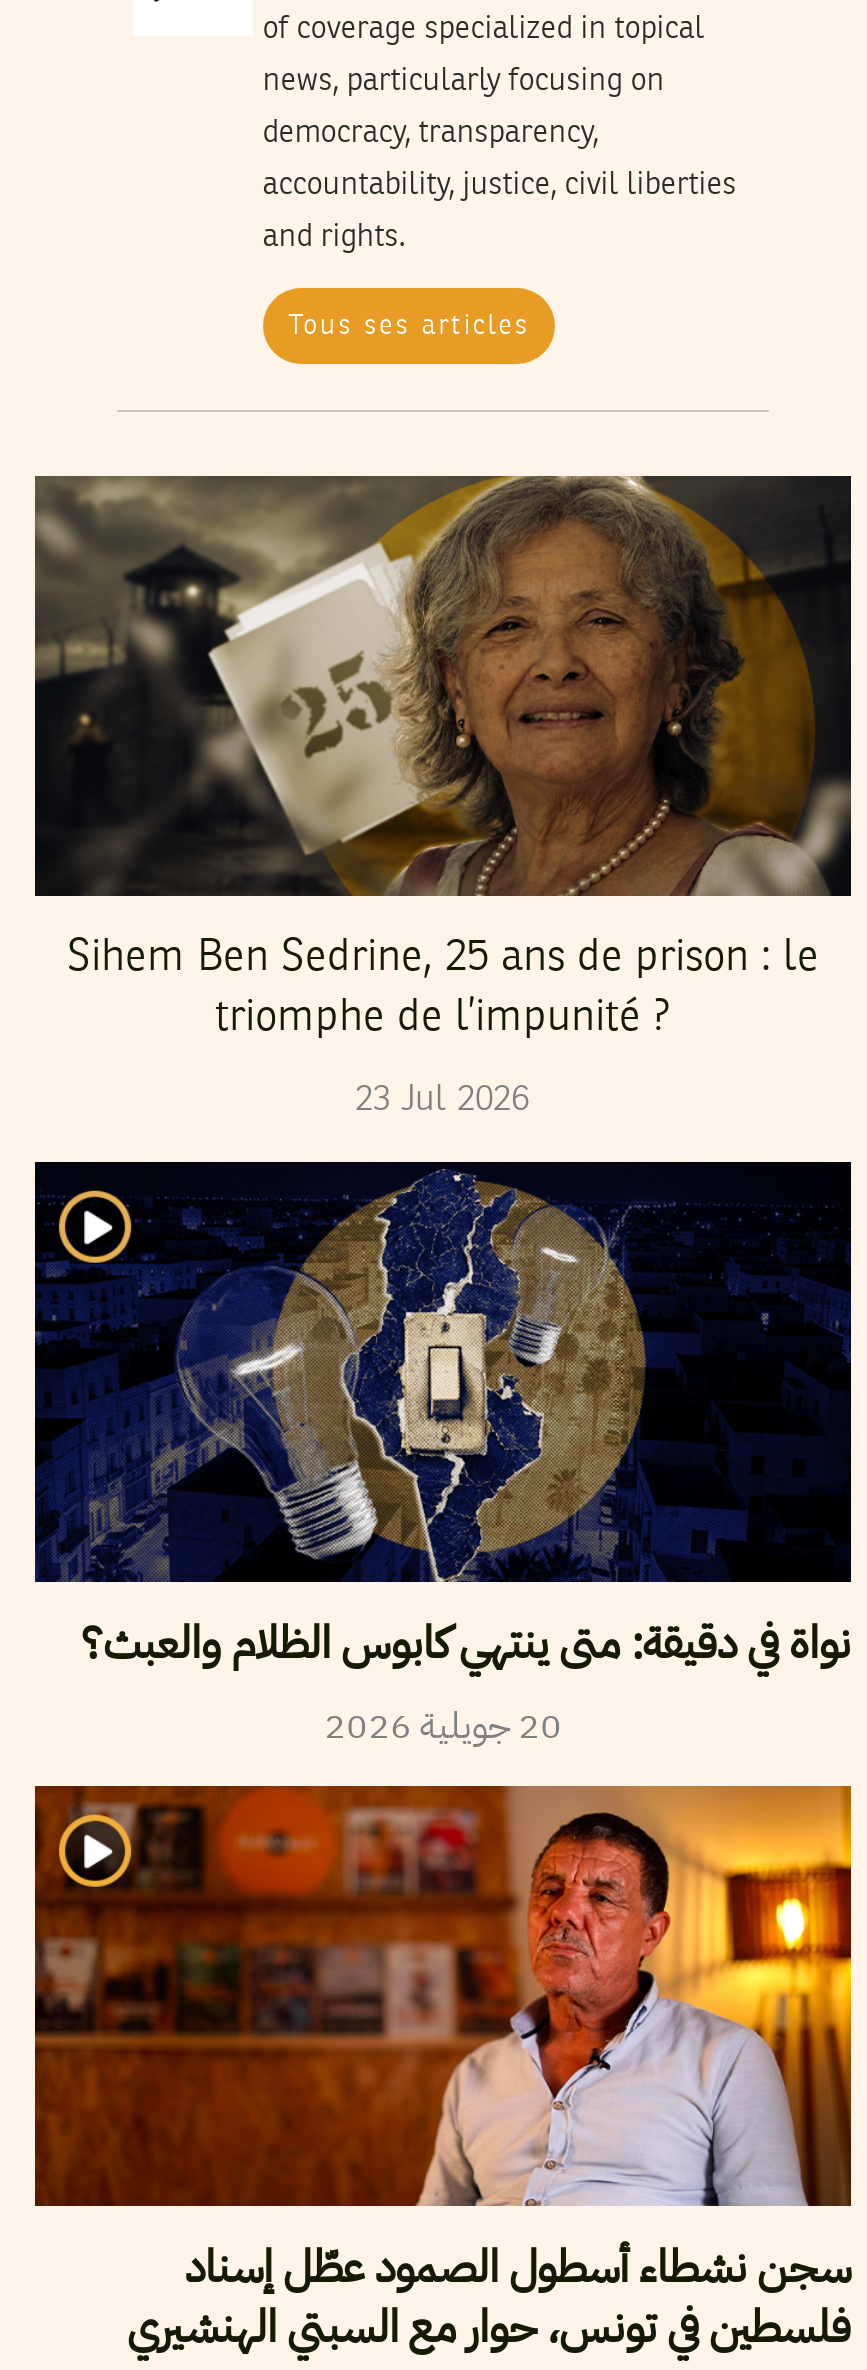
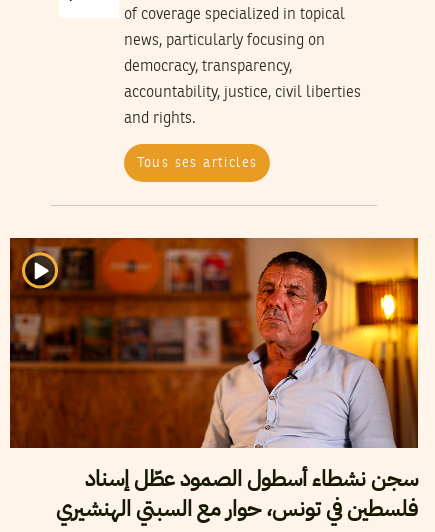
- [image]
- Sihem Ben Sedrine, 25 ans de prison : le
- triomphe de l’impunité ?
- 23 Jul 2026

- [image]
- نواة في دقيقة: متى ينتهي كابوس الظلام والعبث؟
- 20 جويلية 2026
